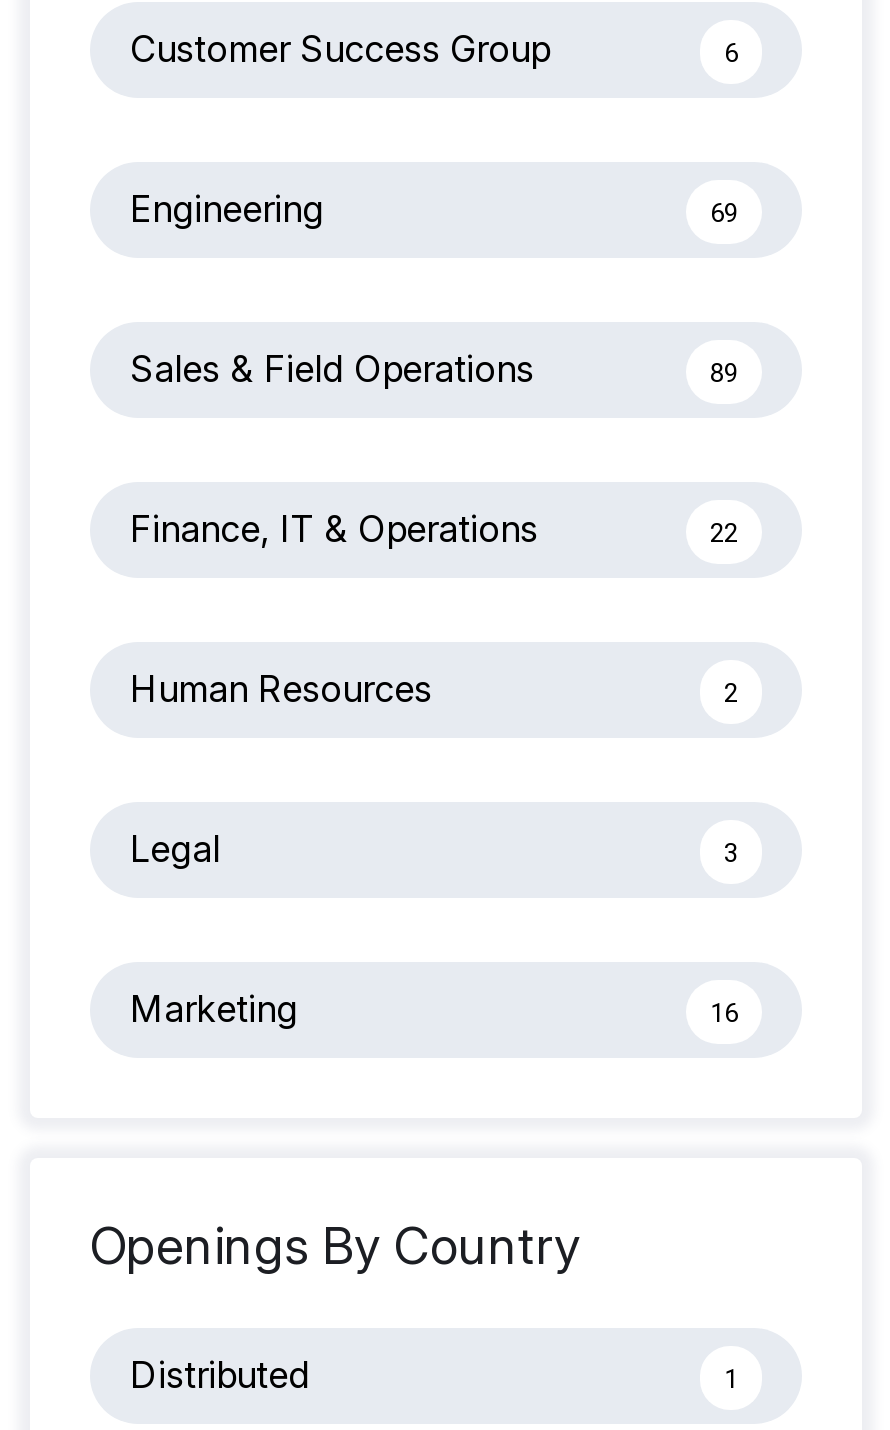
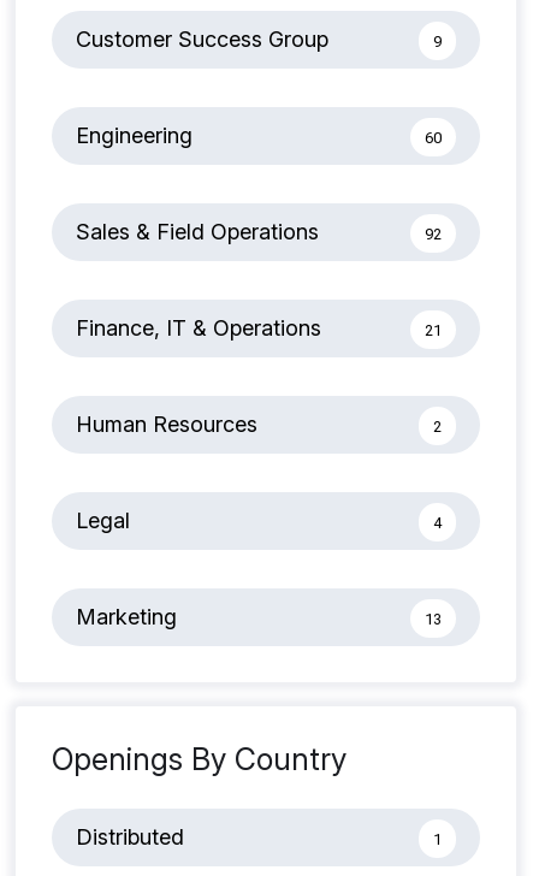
- 6
+ 9

- 69
+ 60

- 89
+ 92

- 22
+ 21

- 3
+ 4

- 16
+ 13
